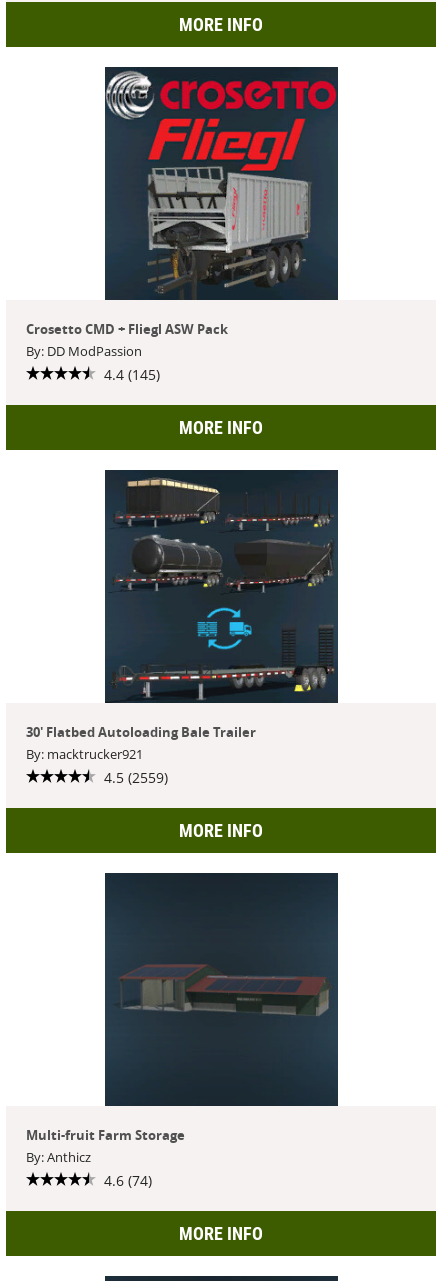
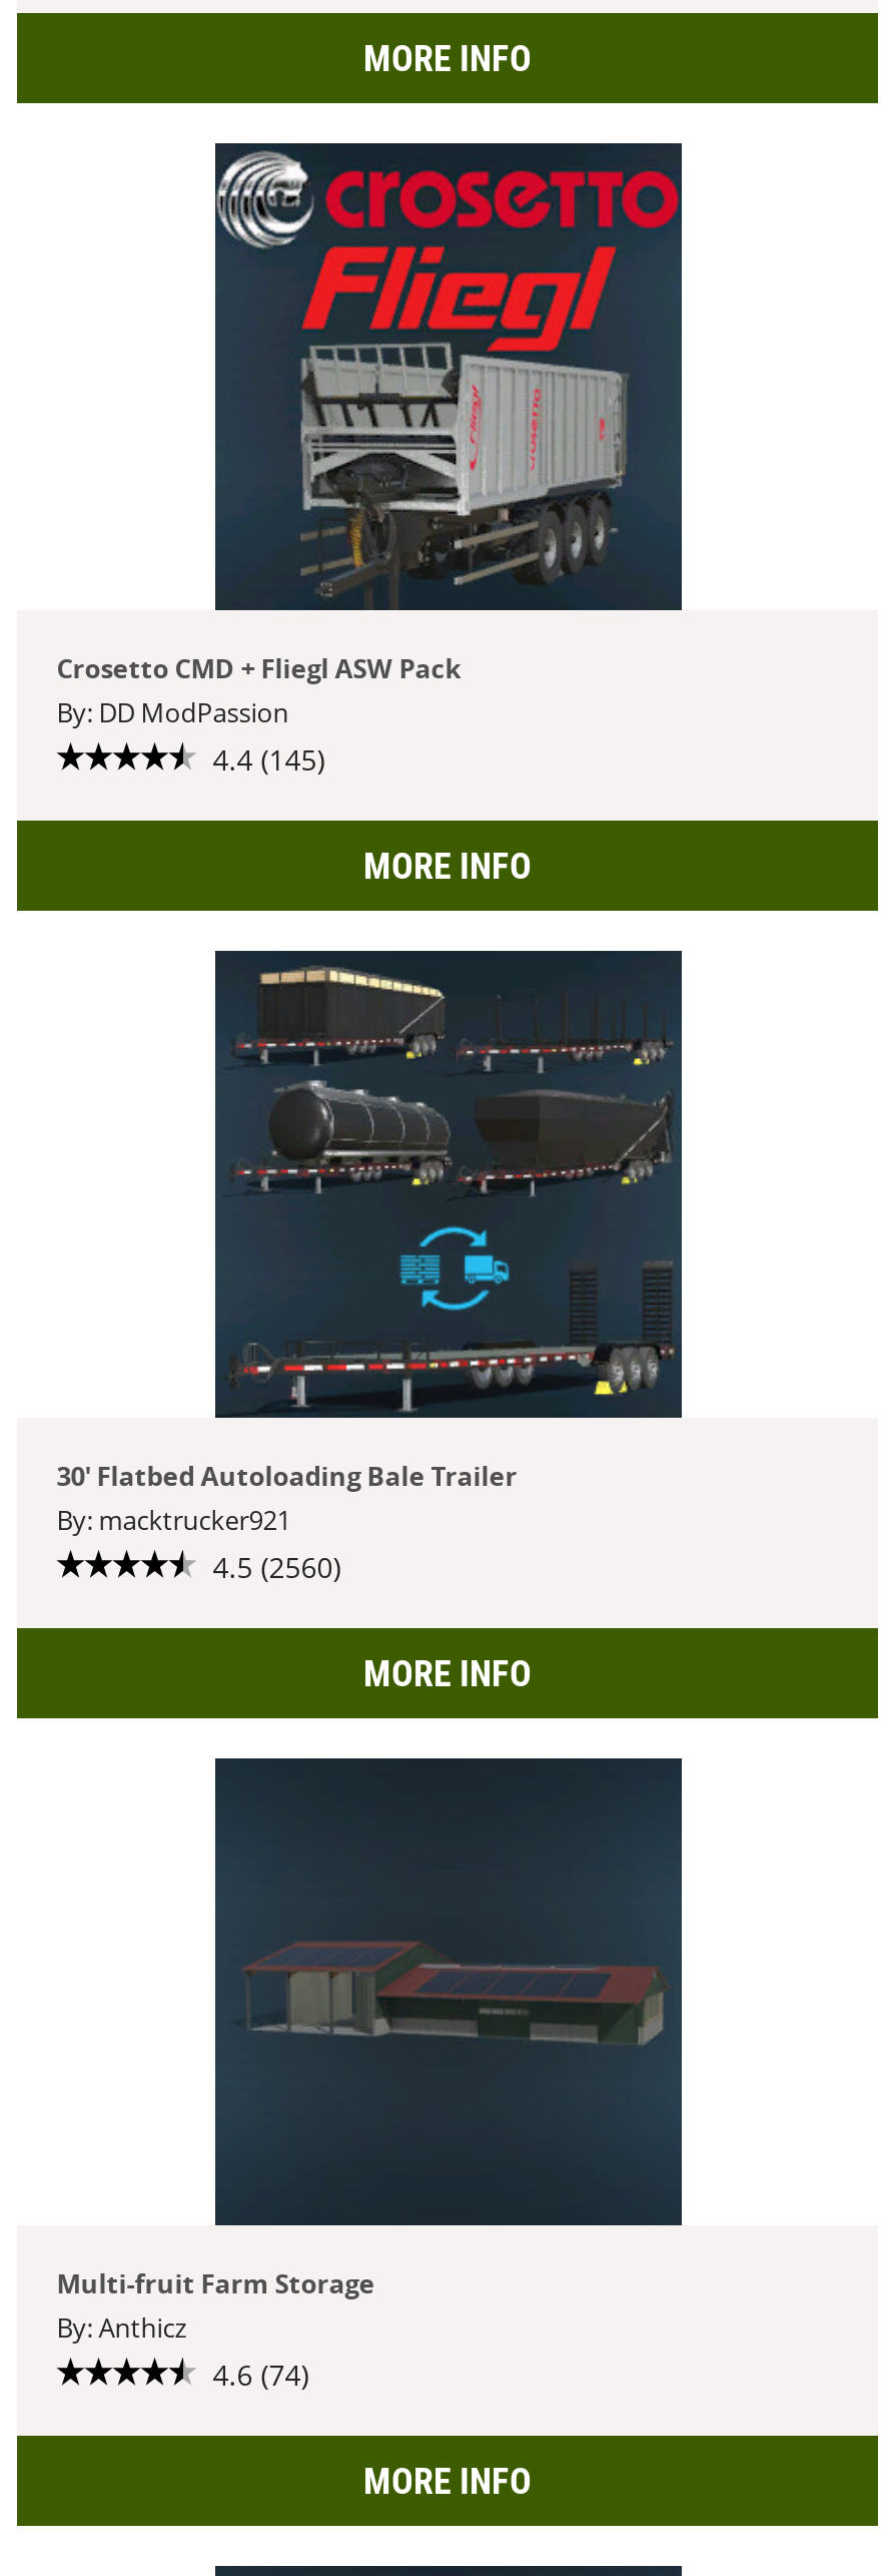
- 4.5 (2559)
+ 4.5 (2560)
